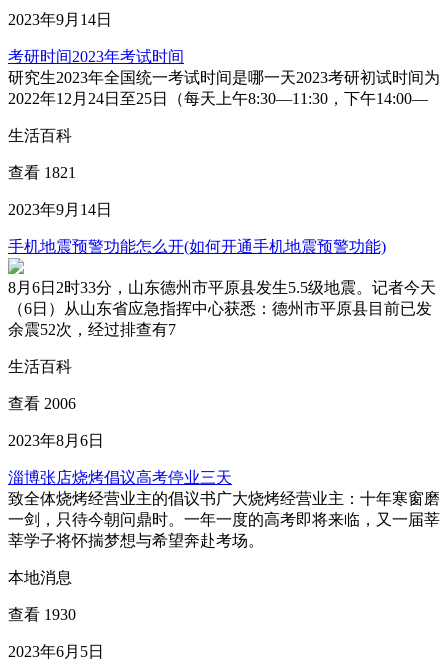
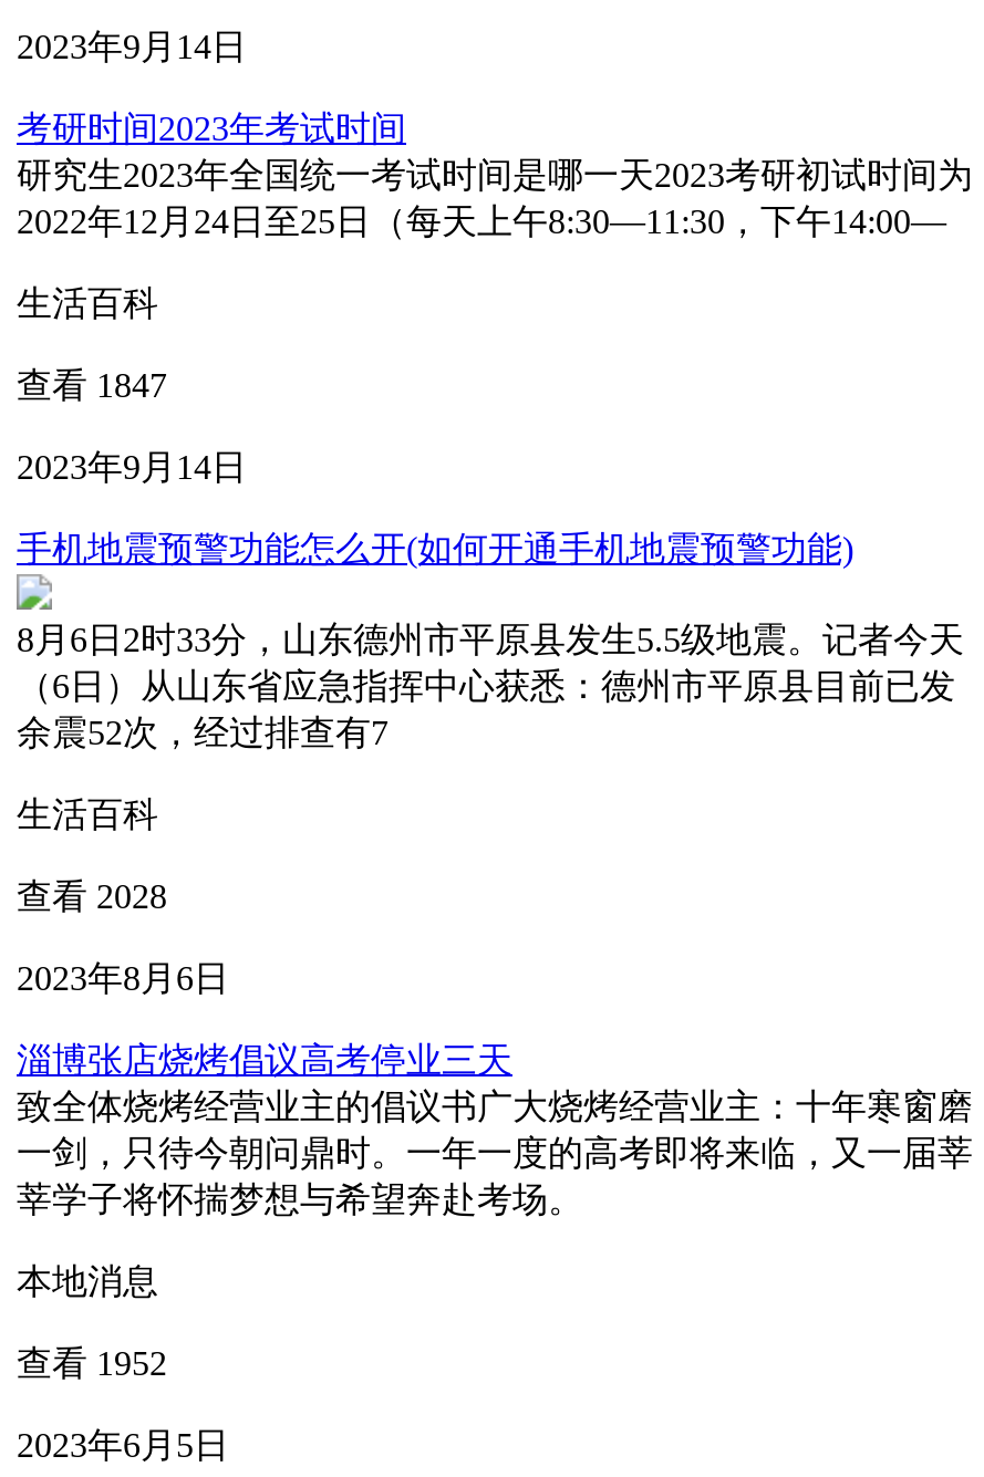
- 查看 1821
+ 查看 1847

- 查看 2006
+ 查看 2028

- 查看 1930
+ 查看 1952
